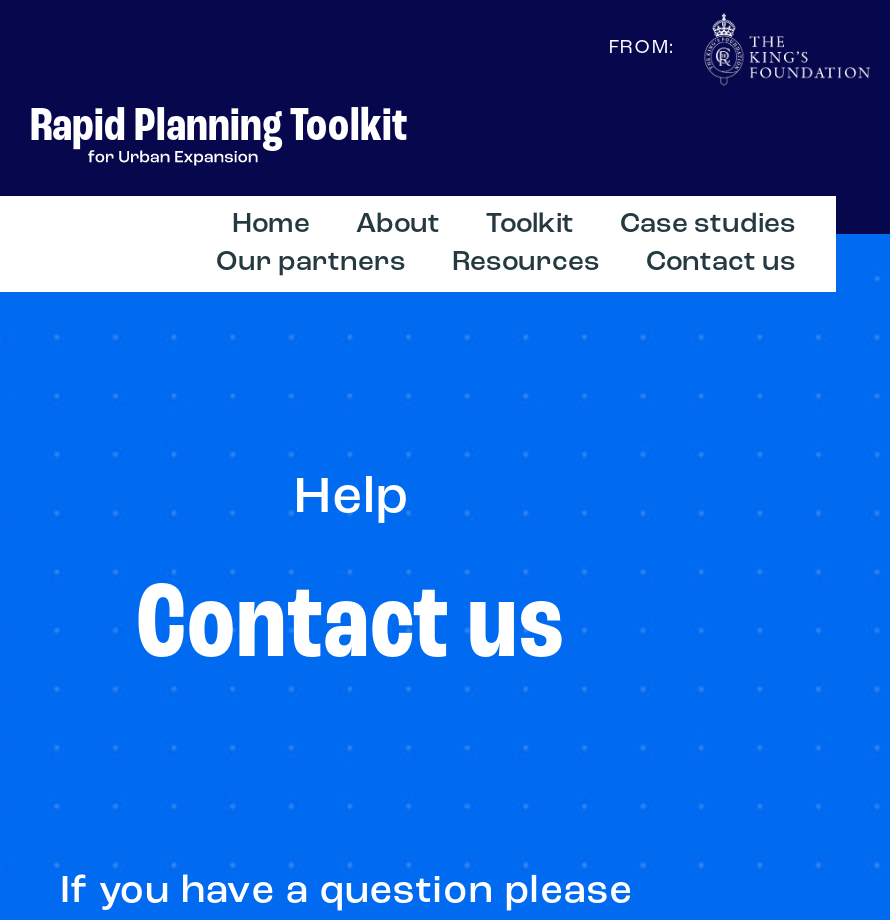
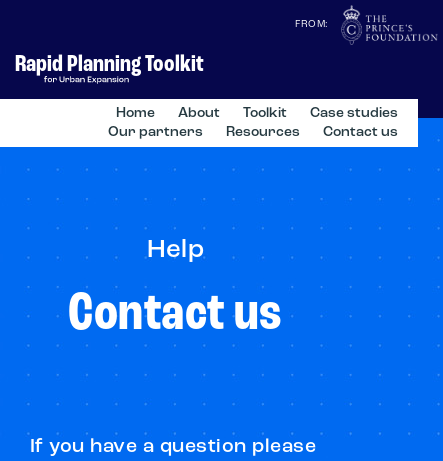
- [image]
+ [image]
